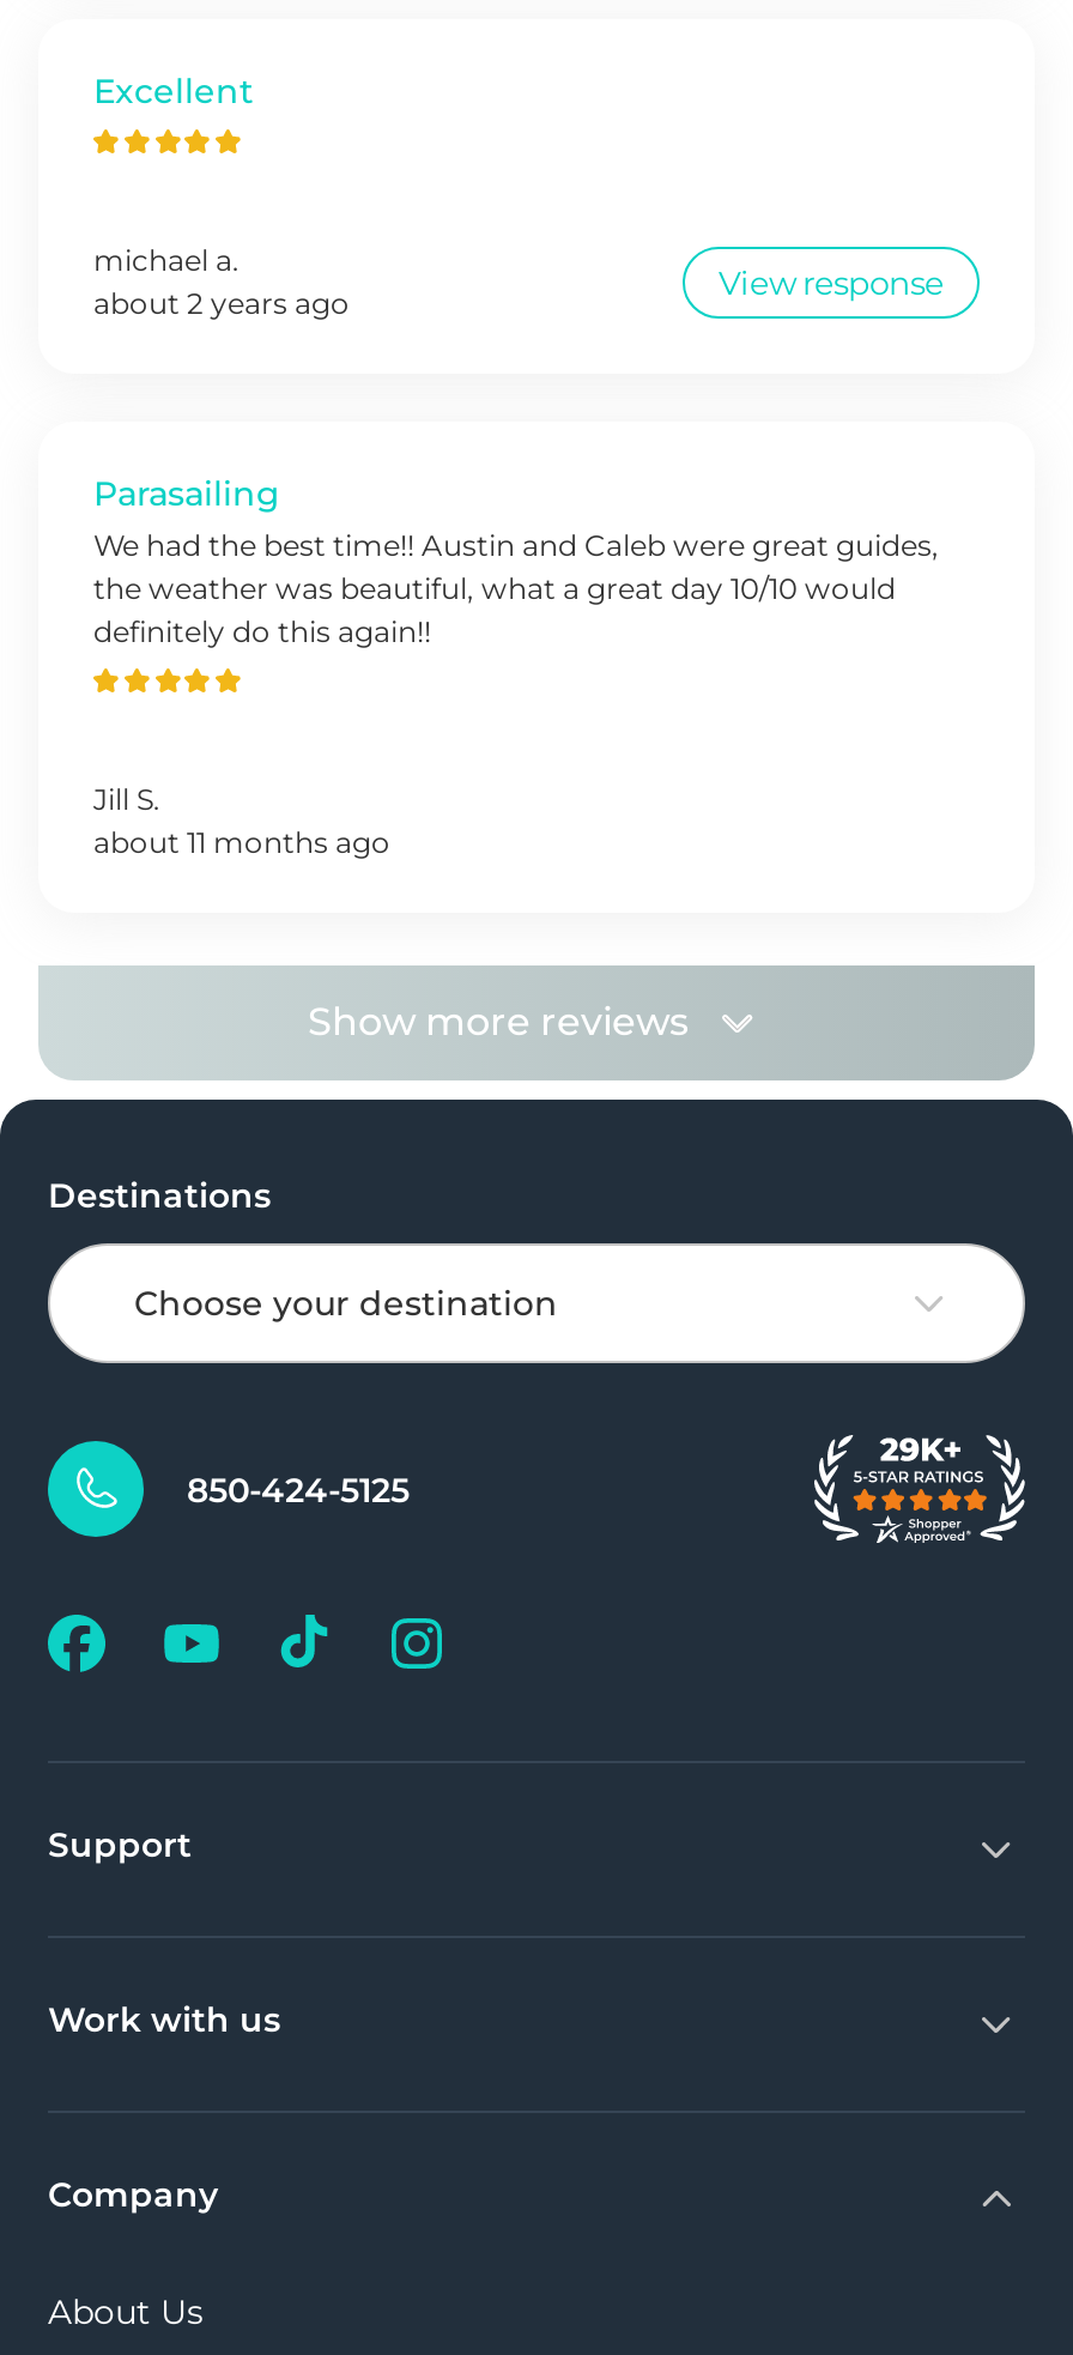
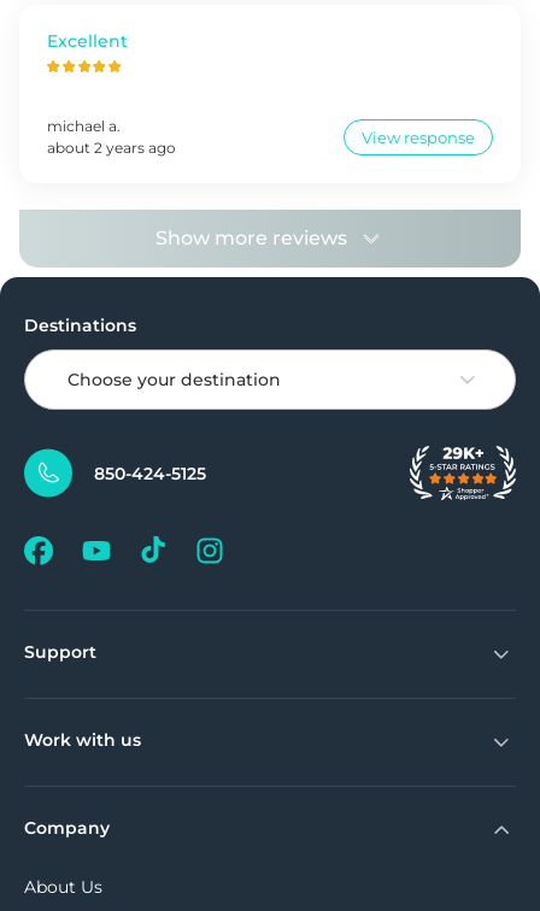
- Parasailing
- We had the best time!! Austin and Caleb were great guides,
- the weather was beautiful, what a great day 10/10 would
- definitely do this again!!

- Jill S.
- about 11 months ago
